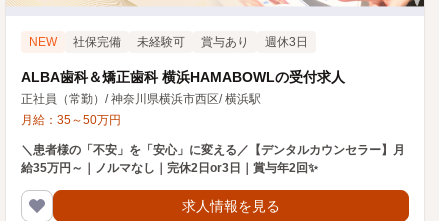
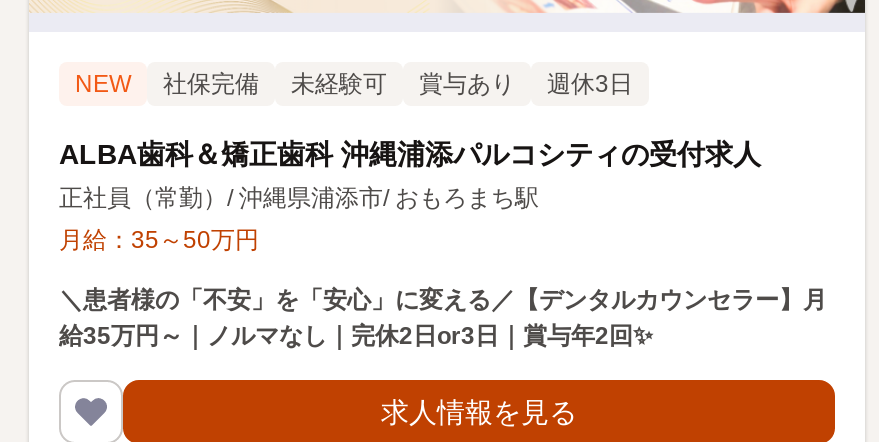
- ALBA歯科＆矯正歯科 横浜HAMABOWLの受付求人
- 正社員（常勤）/神奈川県横浜市西区/横浜駅
+ ALBA歯科＆矯正歯科 沖縄浦添パルコシティの受付求人
+ 正社員（常勤）/沖縄県浦添市/おもろまち駅
